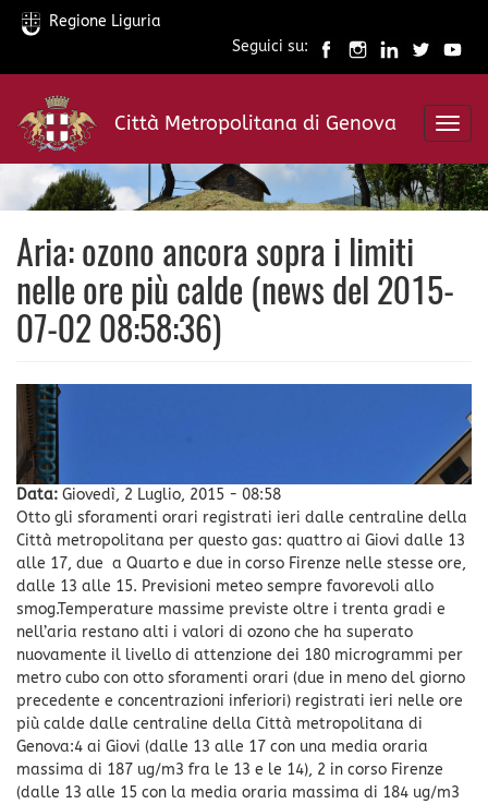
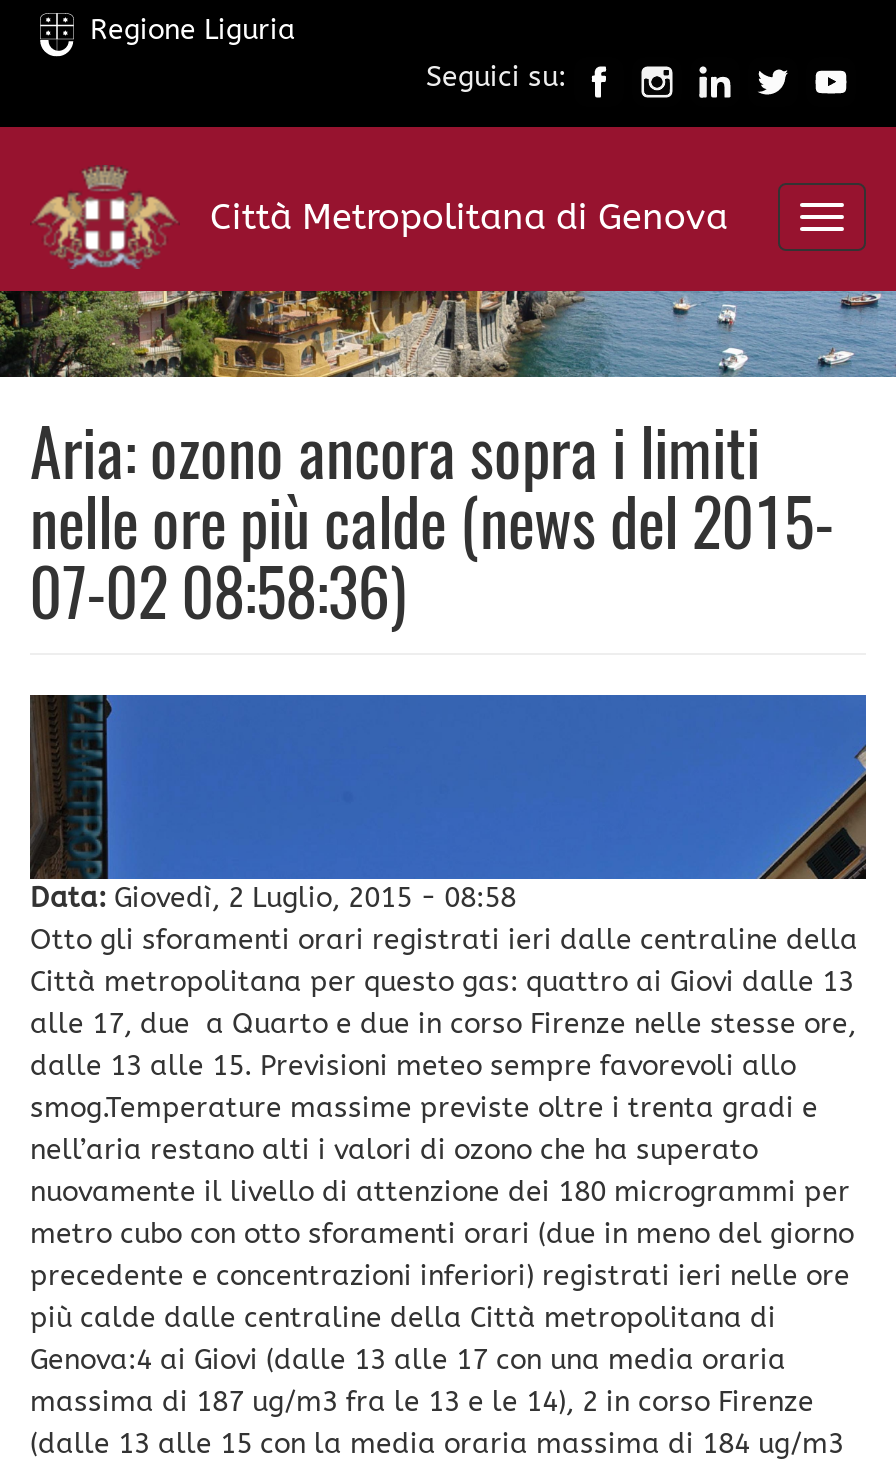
- [image]
+ [image]
